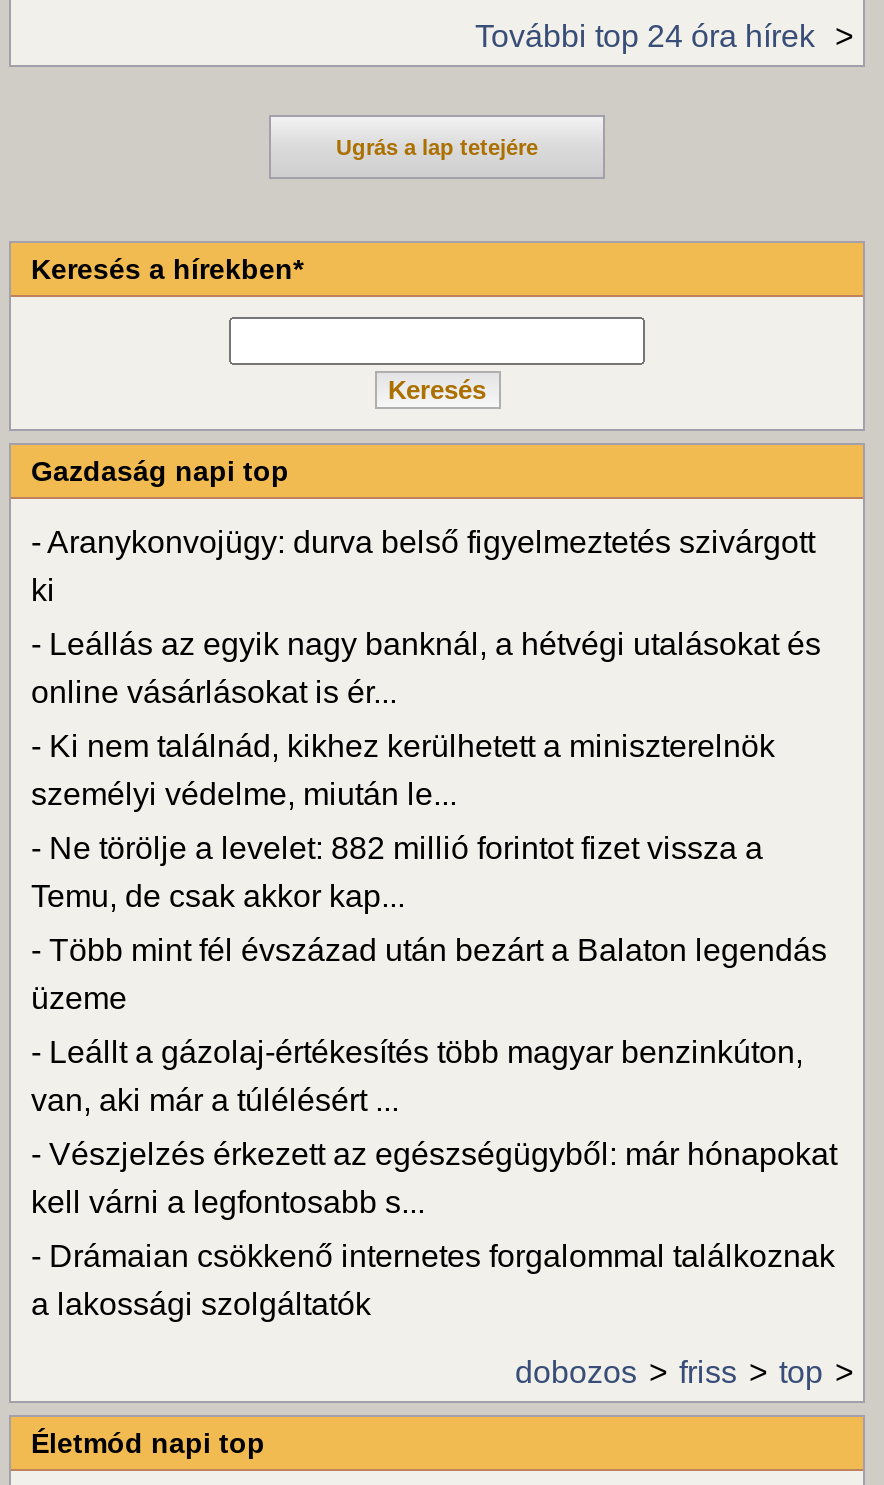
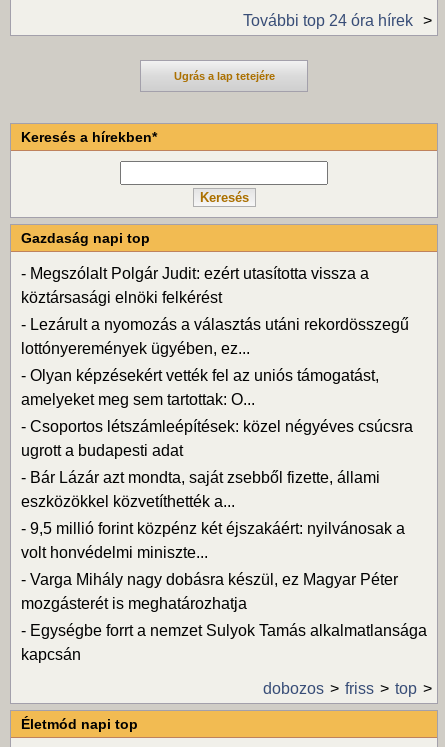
- - Aranykonvojügy: durva belső figyelmeztetés szivárgott
- ki
+ - Megszólalt Polgár Judit: ezért utasította vissza a
+ köztársasági elnöki felkérést

- - Leállás az egyik nagy banknál, a hétvégi utalásokat és
- online vásárlásokat is ér...
+ - Lezárult a nyomozás a választás utáni rekordösszegű
+ lottónyeremények ügyében, ez...

- - Ki nem találnád, kikhez kerülhetett a miniszterelnök
- személyi védelme, miután le...
+ - Olyan képzésekért vették fel az uniós támogatást,
+ amelyeket meg sem tartottak: O...

- - Ne törölje a levelet: 882 millió forintot fizet vissza a
- Temu, de csak akkor kap...
+ - Csoportos létszámleépítések: közel négyéves csúcsra
+ ugrott a budapesti adat

- - Több mint fél évszázad után bezárt a Balaton legendás
- üzeme
+ - Bár Lázár azt mondta, saját zsebből fizette, állami
+ eszközökkel közvetíthették a...

- - Leállt a gázolaj-értékesítés több magyar benzinkúton,
- van, aki már a túlélésért ...
+ - 9,5 millió forint közpénz két éjszakáért: nyilvánosak a
+ volt honvédelmi miniszte...

- - Vészjelzés érkezett az egészségügyből: már hónapokat
- kell várni a legfontosabb s...
+ - Varga Mihály nagy dobásra készül, ez Magyar Péter
+ mozgásterét is meghatározhatja

- - Drámaian csökkenő internetes forgalommal találkoznak
- a lakossági szolgáltatók
+ - Egységbe forrt a nemzet Sulyok Tamás alkalmatlansága
+ kapcsán
